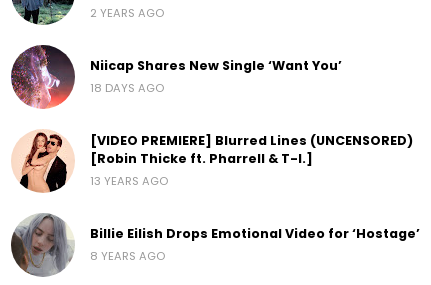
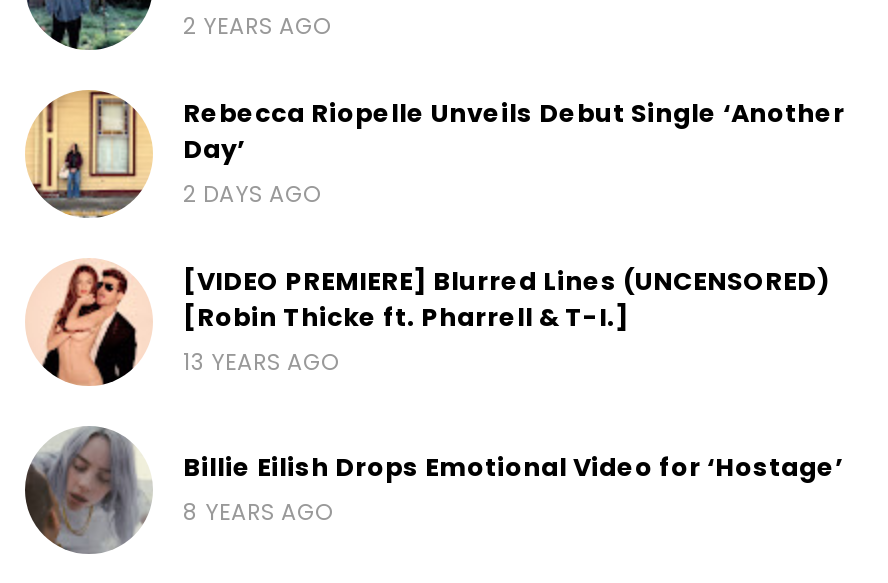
- [image]
- Niicap Shares New Single ‘Want You’
- 18 DAYS AGO
+ [image]
+ Rebecca Riopelle Unveils Debut Single ‘Another
+ Day’
+ 2 DAYS AGO
